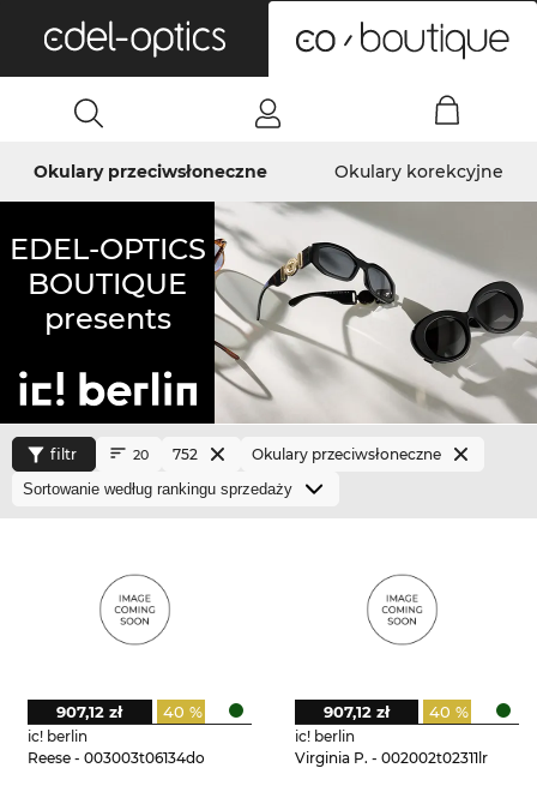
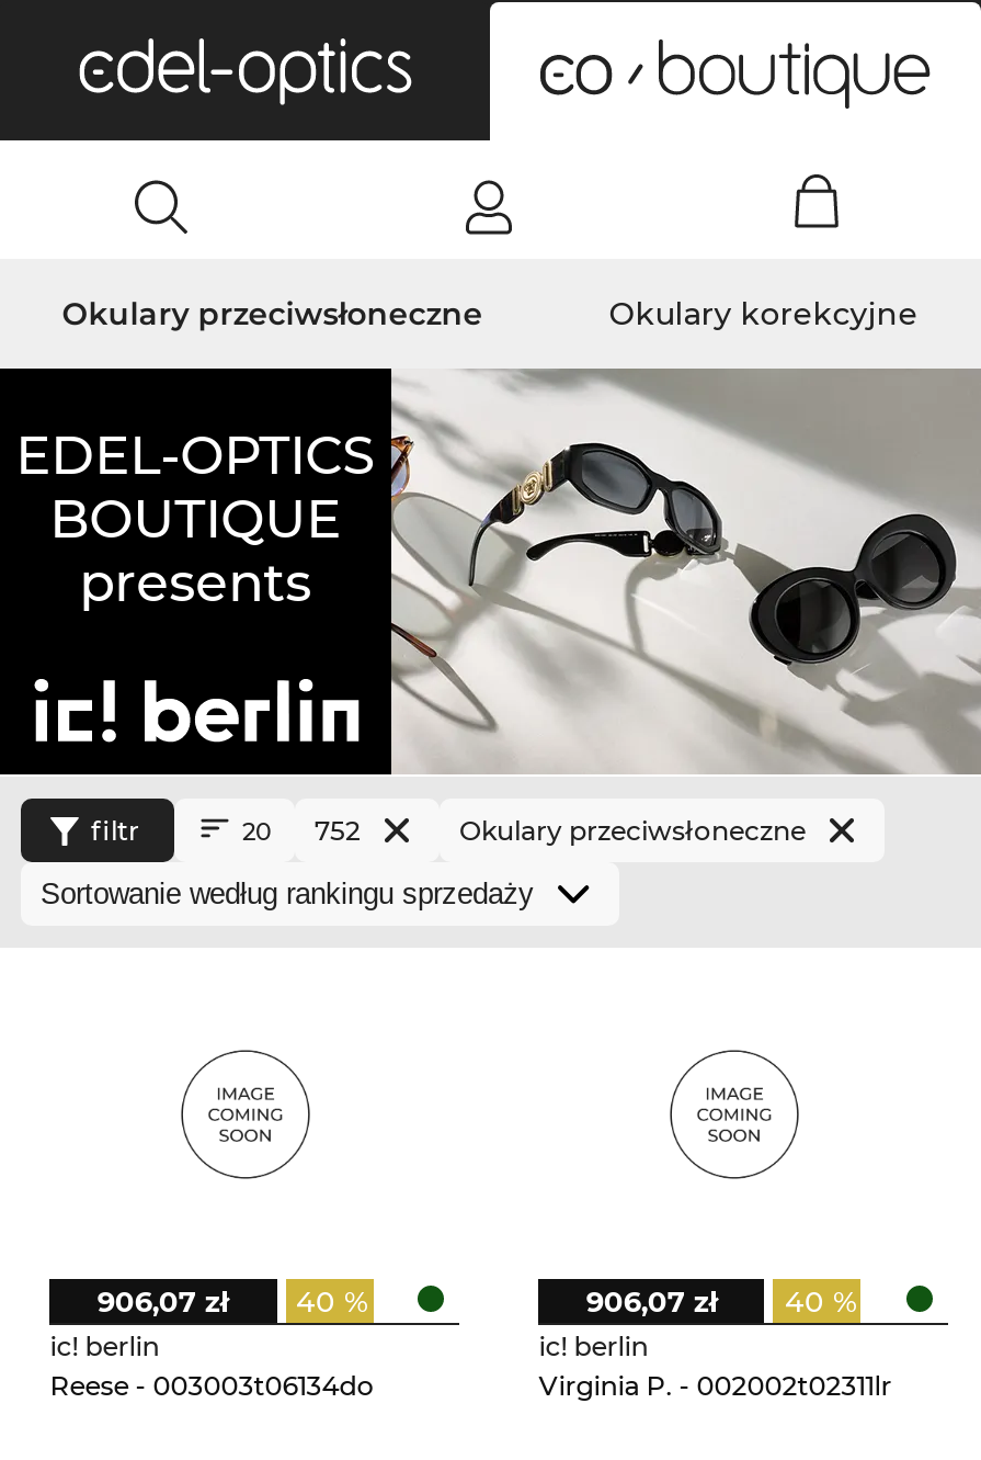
- 907,12 zł
+ 906,07 zł

- 907,12 zł
+ 906,07 zł
